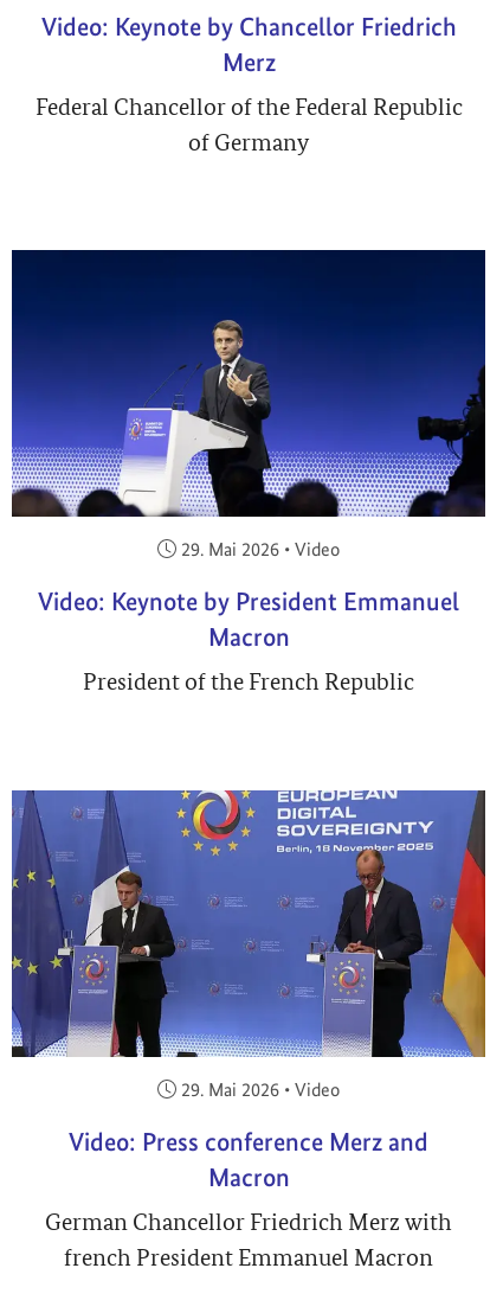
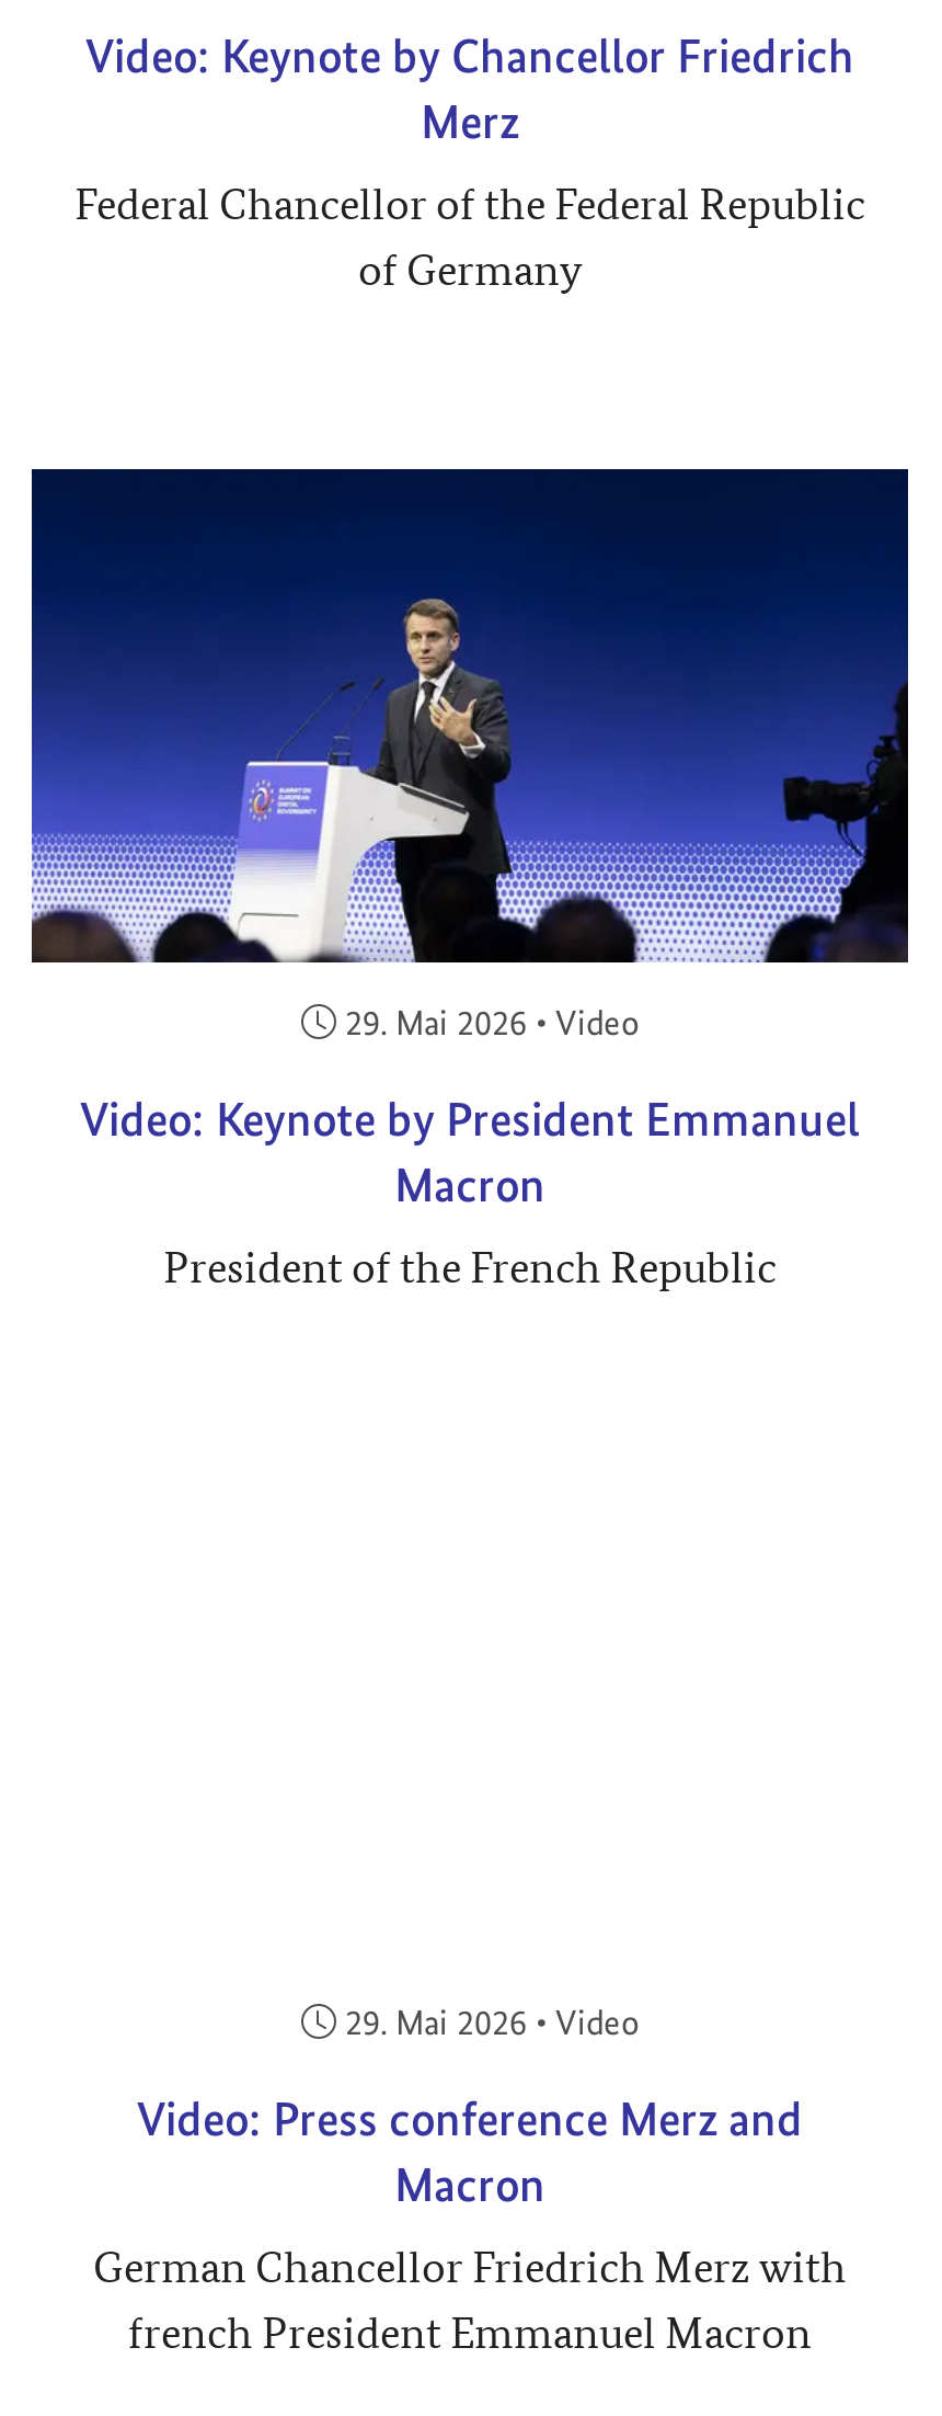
- [image]
